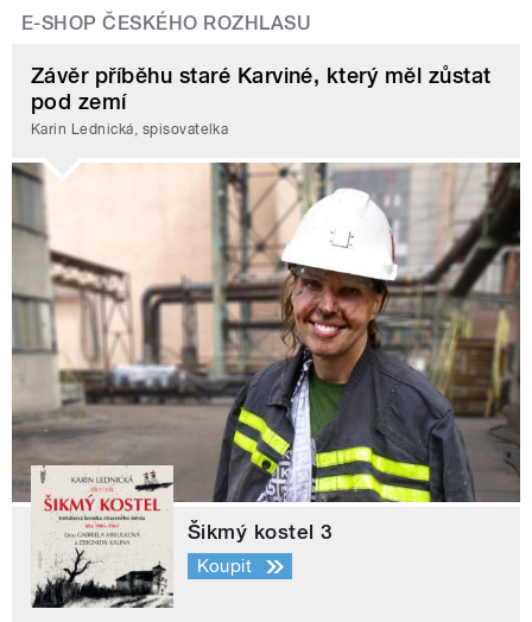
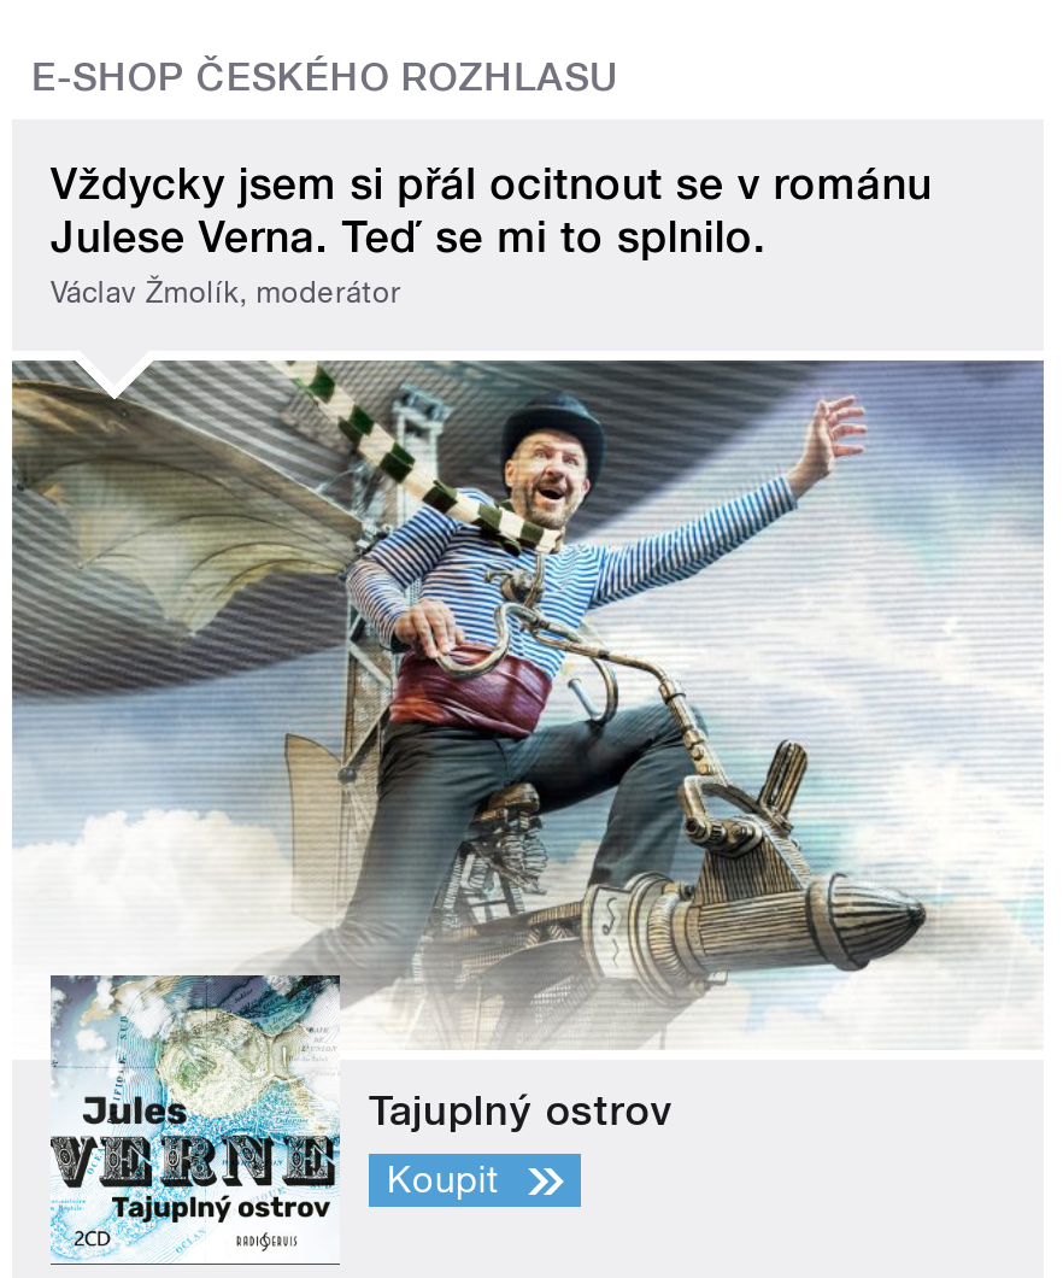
- Závěr příběhu staré Karviné, který měl zůstat
- pod zemí
- Karin Lednická, spisovatelka
+ Vždycky jsem si přál ocitnout se v románu
+ Julese Verna. Teď se mi to splnilo.
+ Václav Žmolík, moderátor

- [image]
- Šikmý kostel 3
+ [image]
+ Tajuplný ostrov
